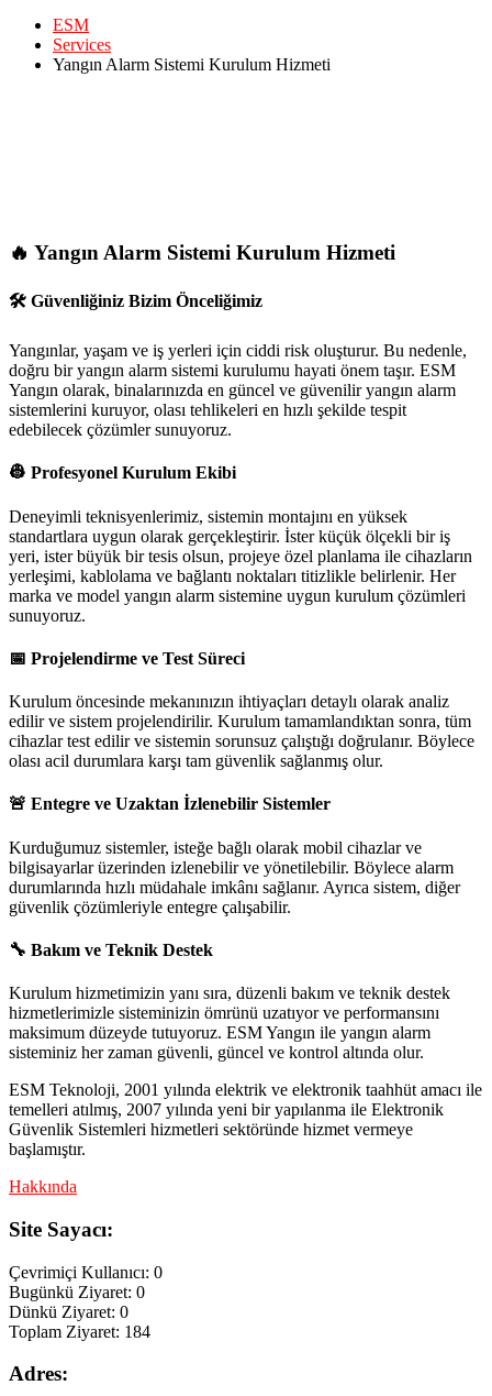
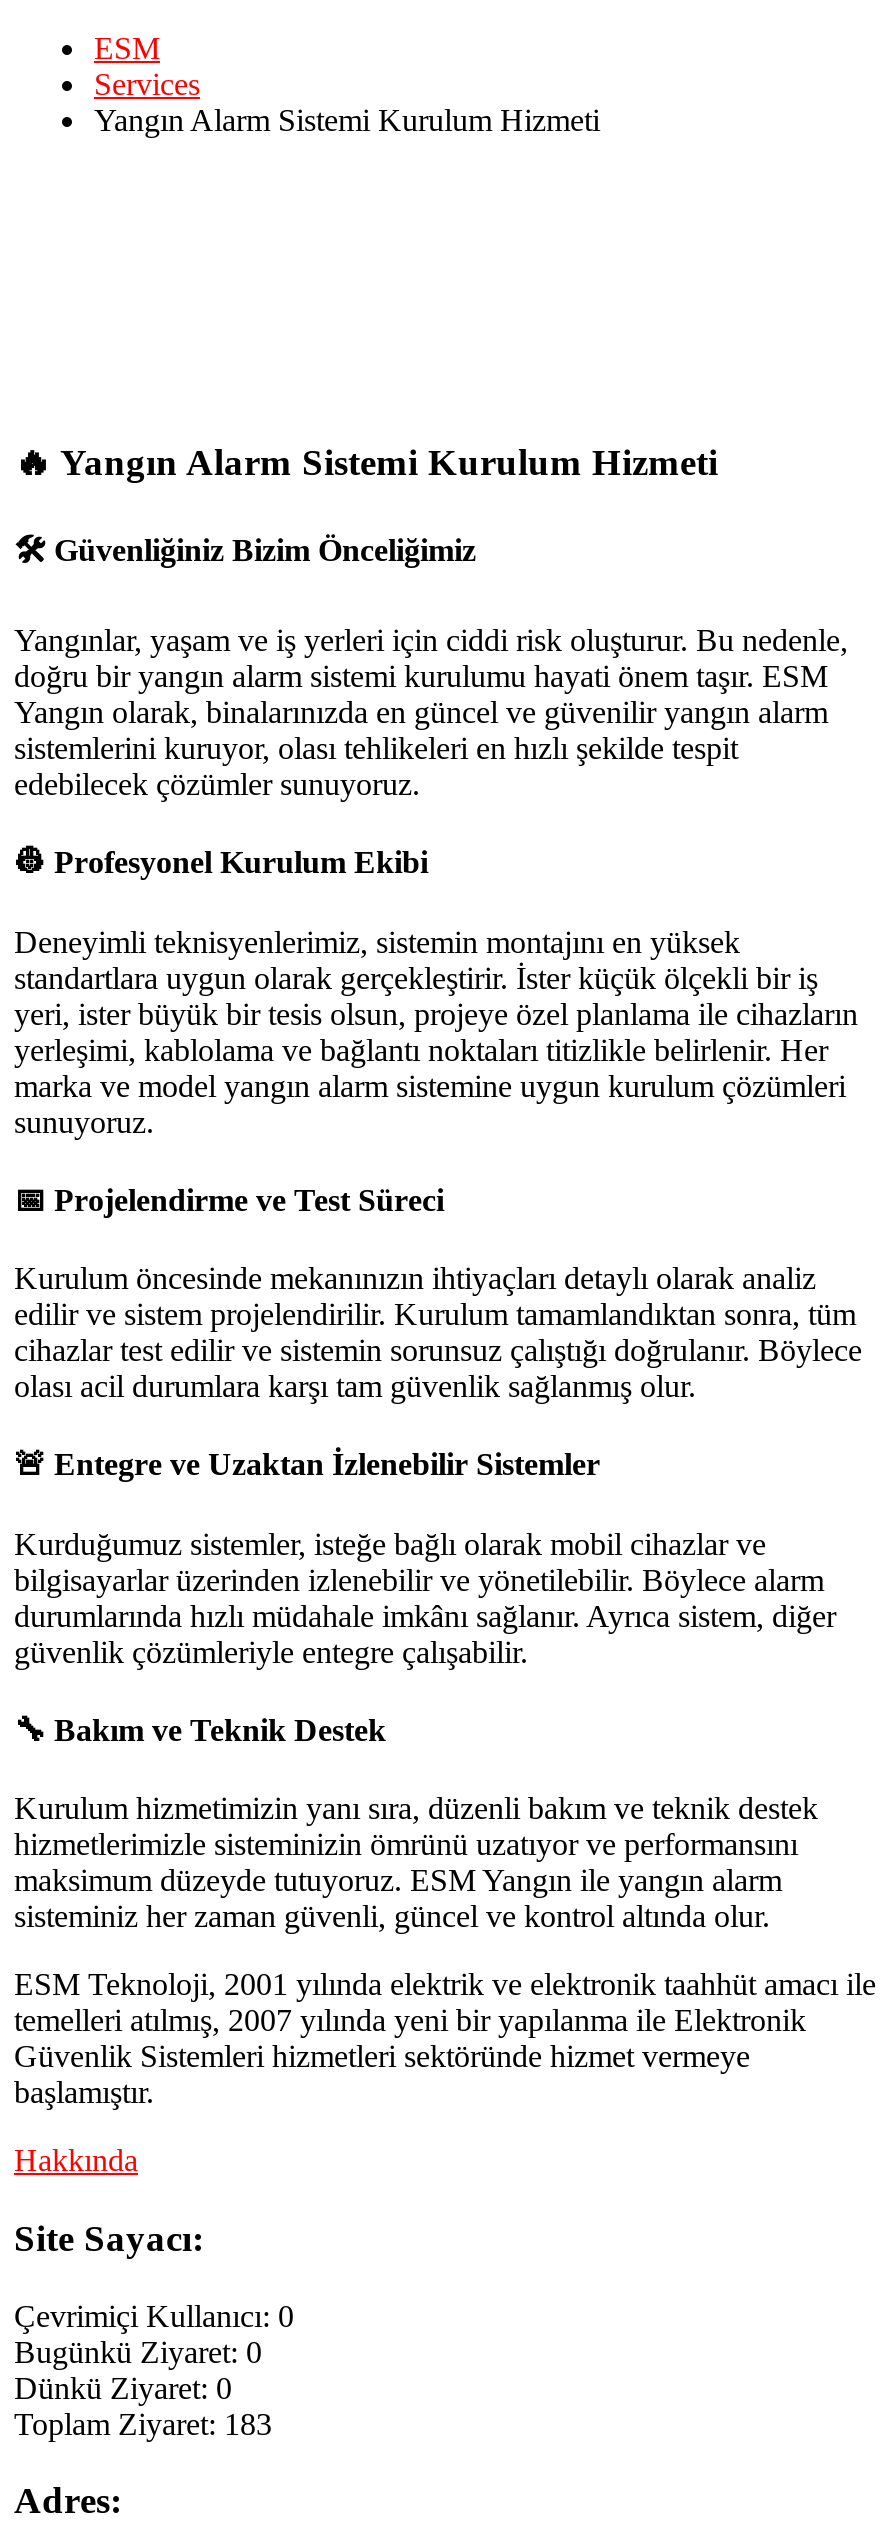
- Toplam Ziyaret: 184
+ Toplam Ziyaret: 183
